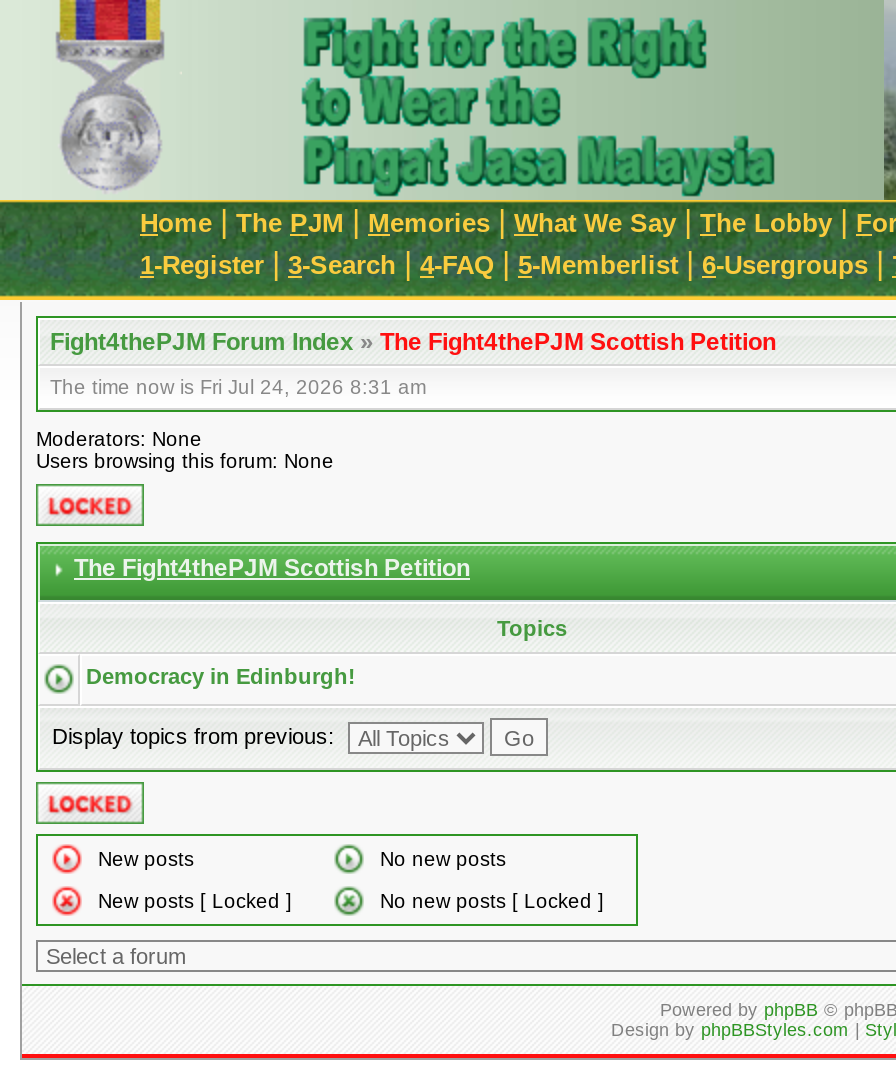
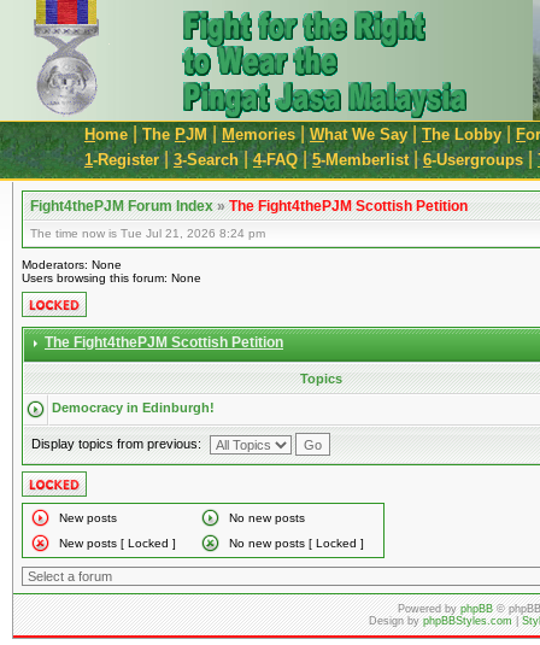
- The time now is Fri Jul 24, 2026 8:31 am
+ The time now is Tue Jul 21, 2026 8:24 pm
